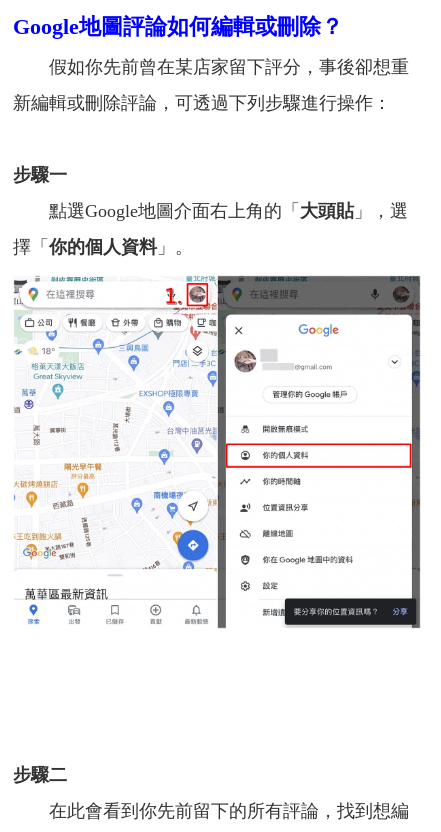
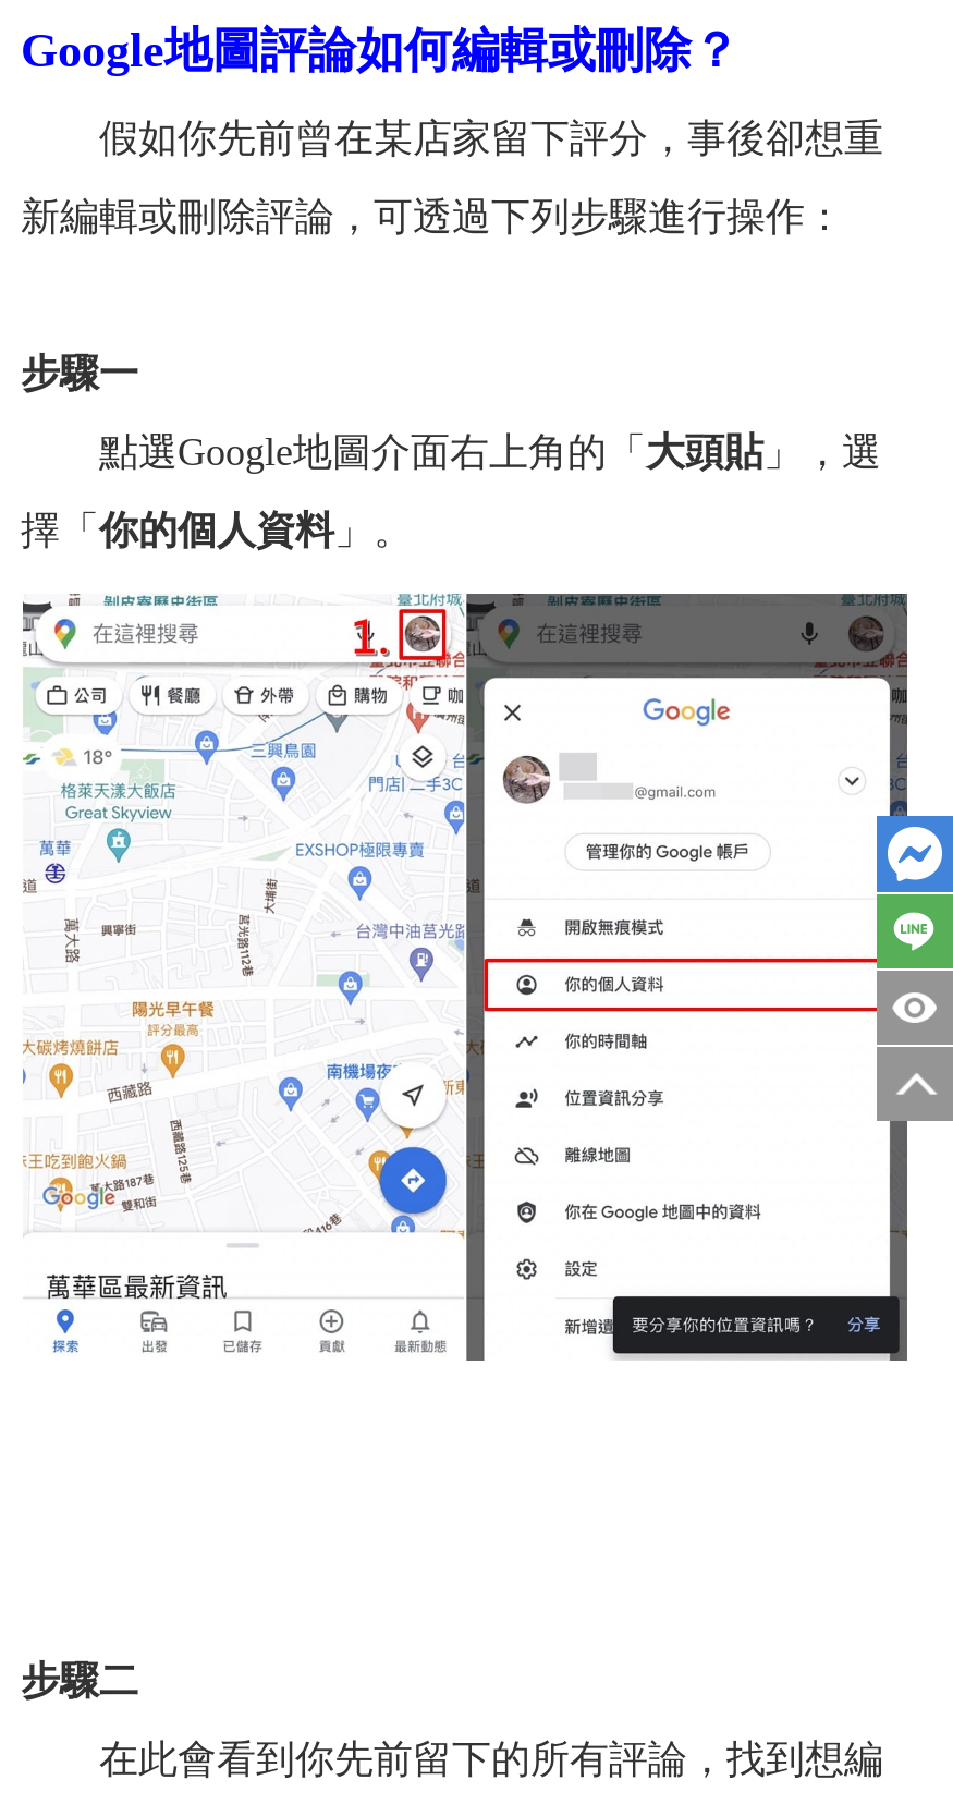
- [image]
+ [image]
